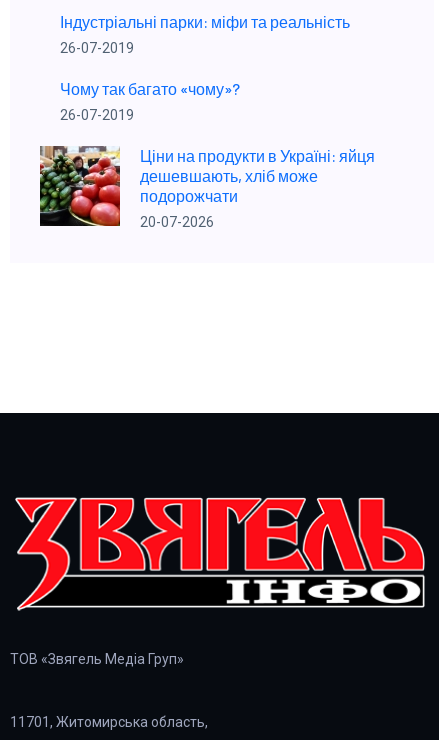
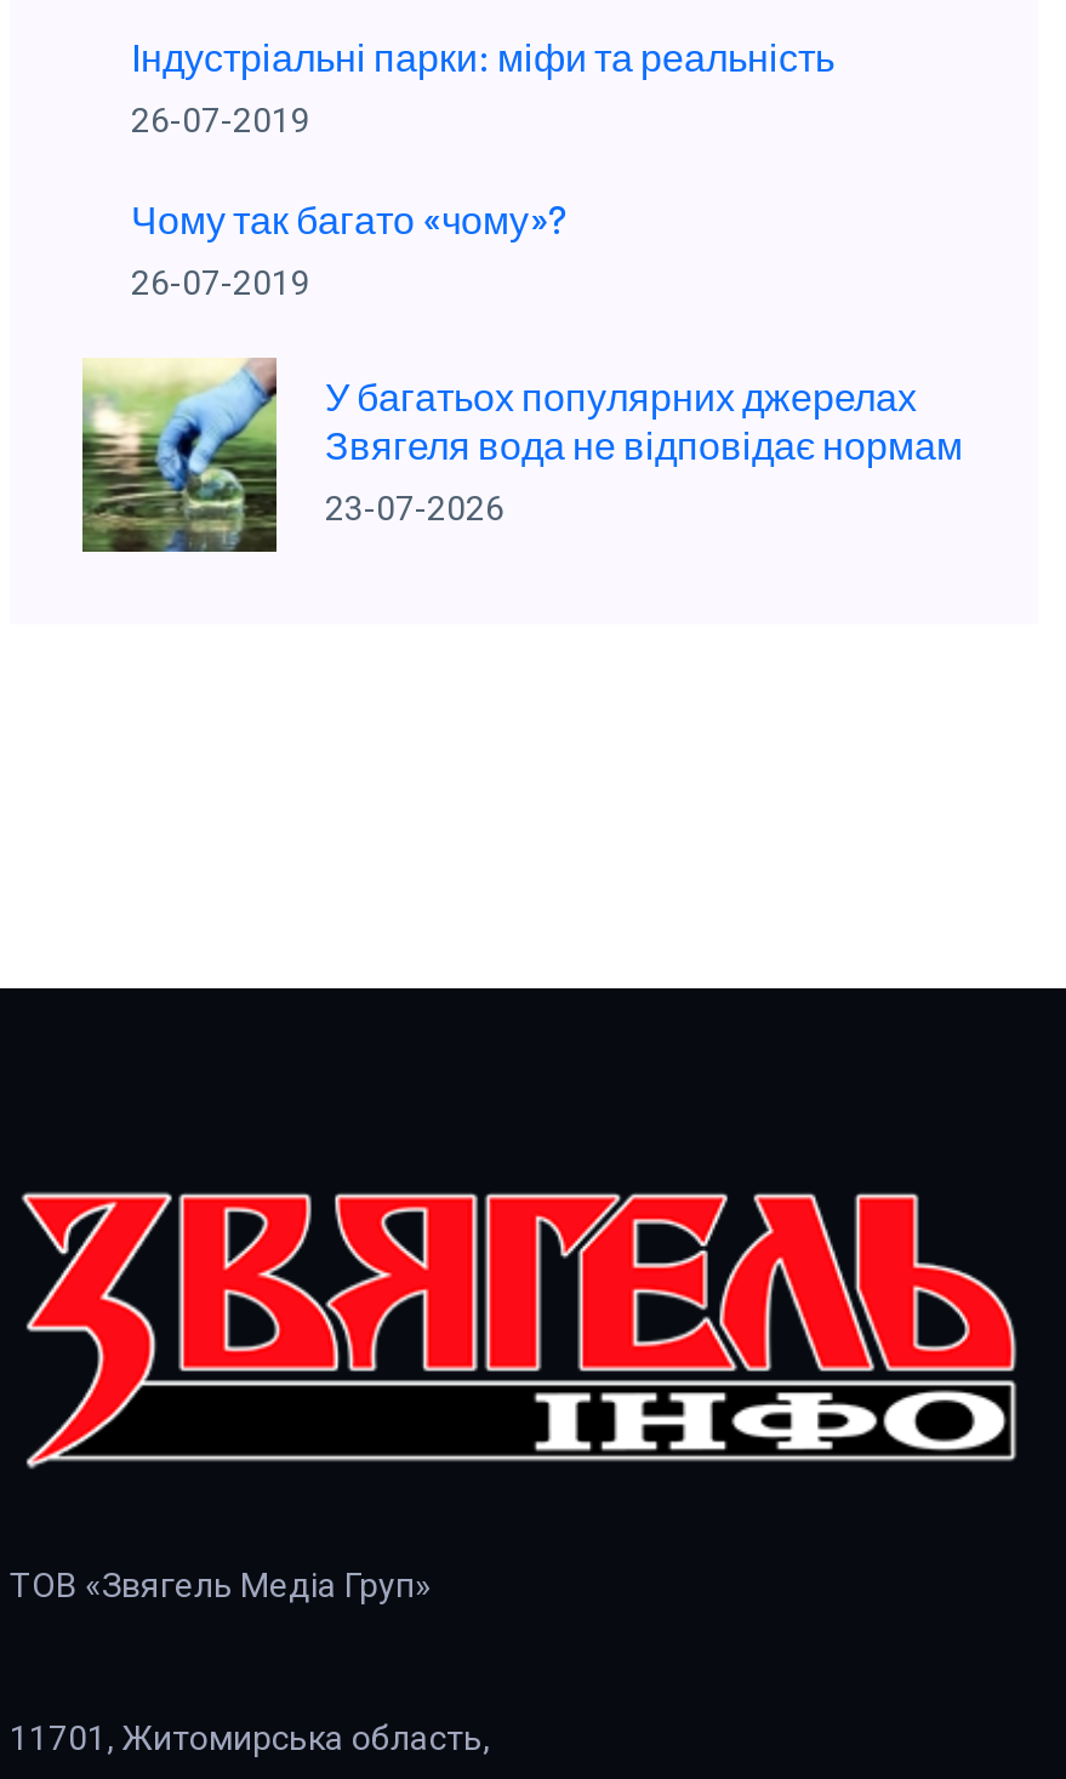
- [image]
- Ціни на продукти в Україні: яйця
- дешевшають, хліб може
- подорожчати
+ [image]
+ У багатьох популярних джерелах
+ Звягеля вода не відповідає нормам

- 20-07-2026
+ 23-07-2026
